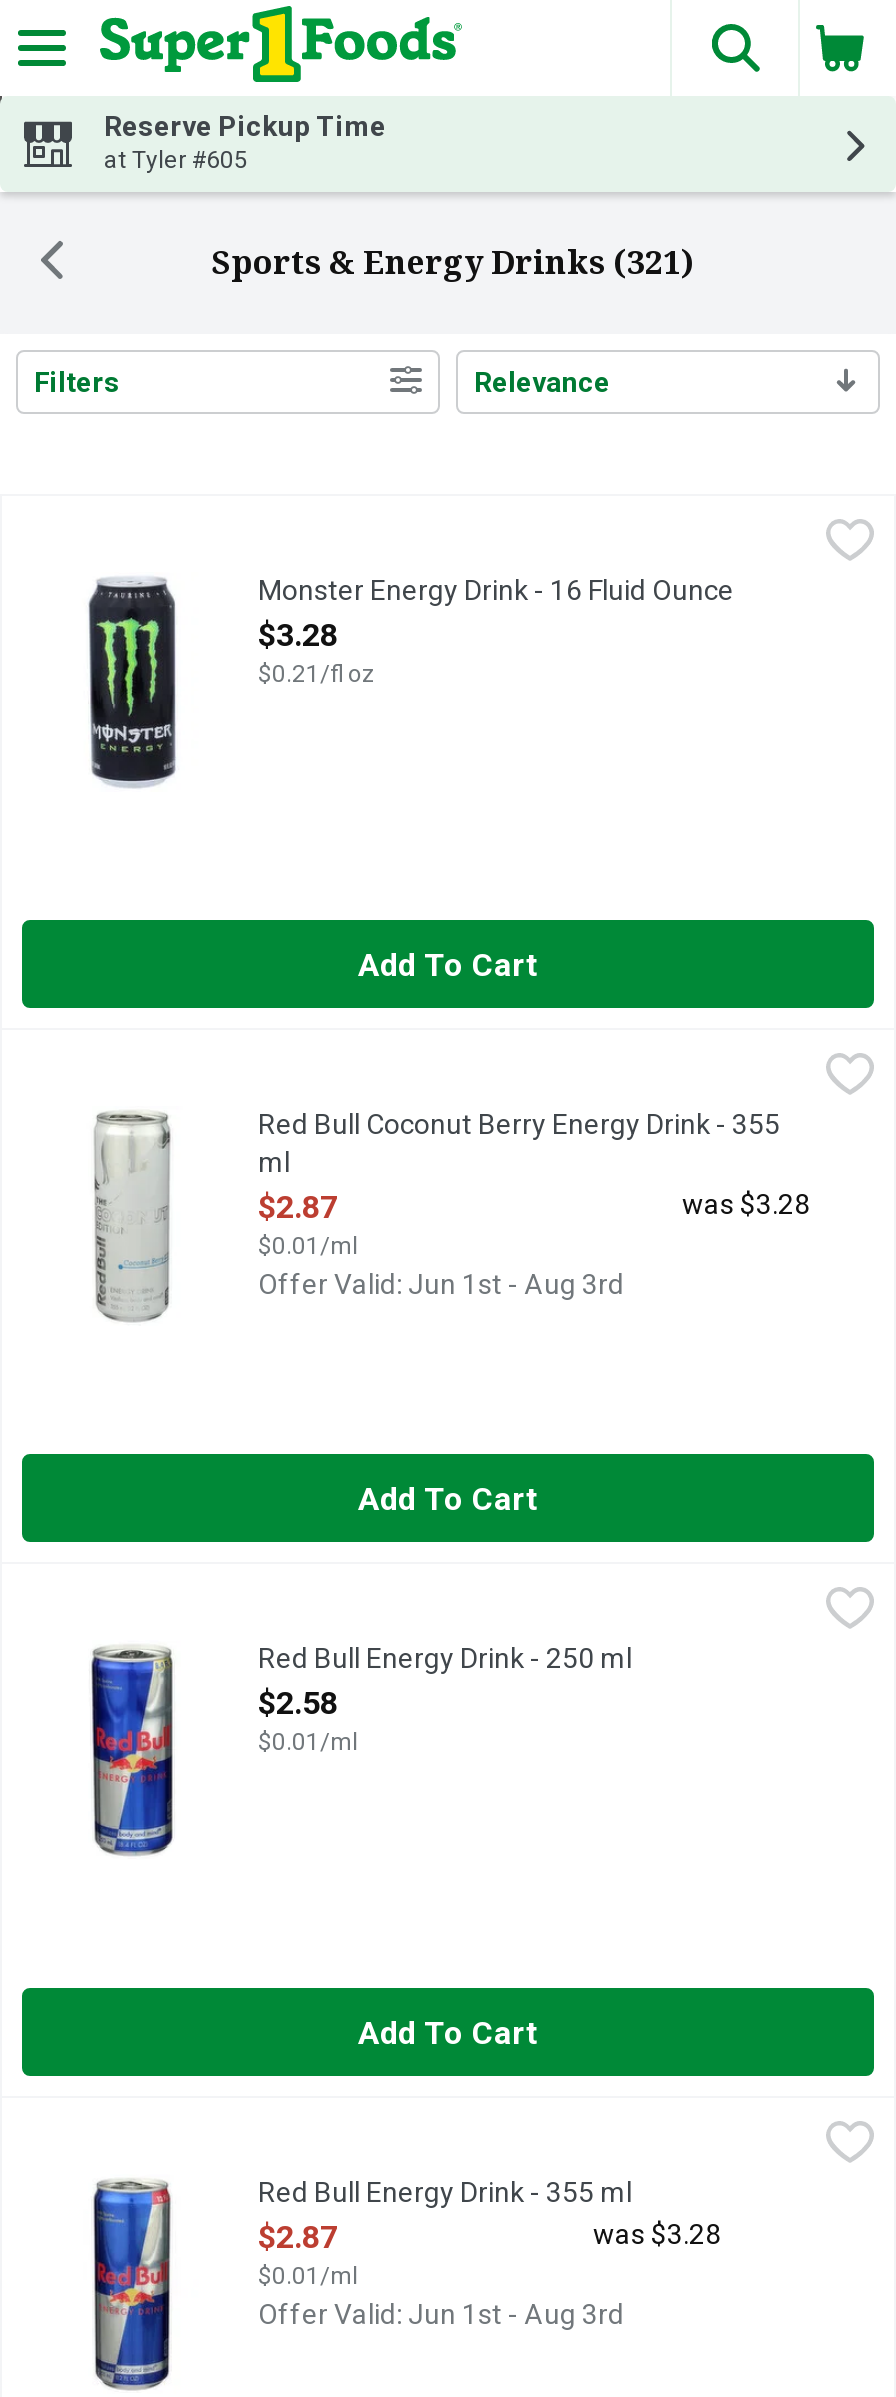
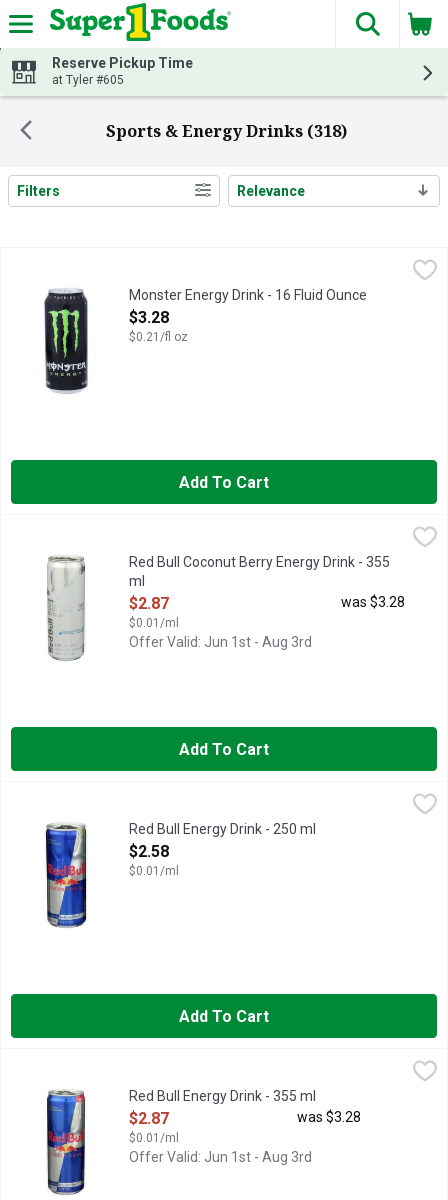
- Sports & Energy Drinks (321)
+ Sports & Energy Drinks (318)
